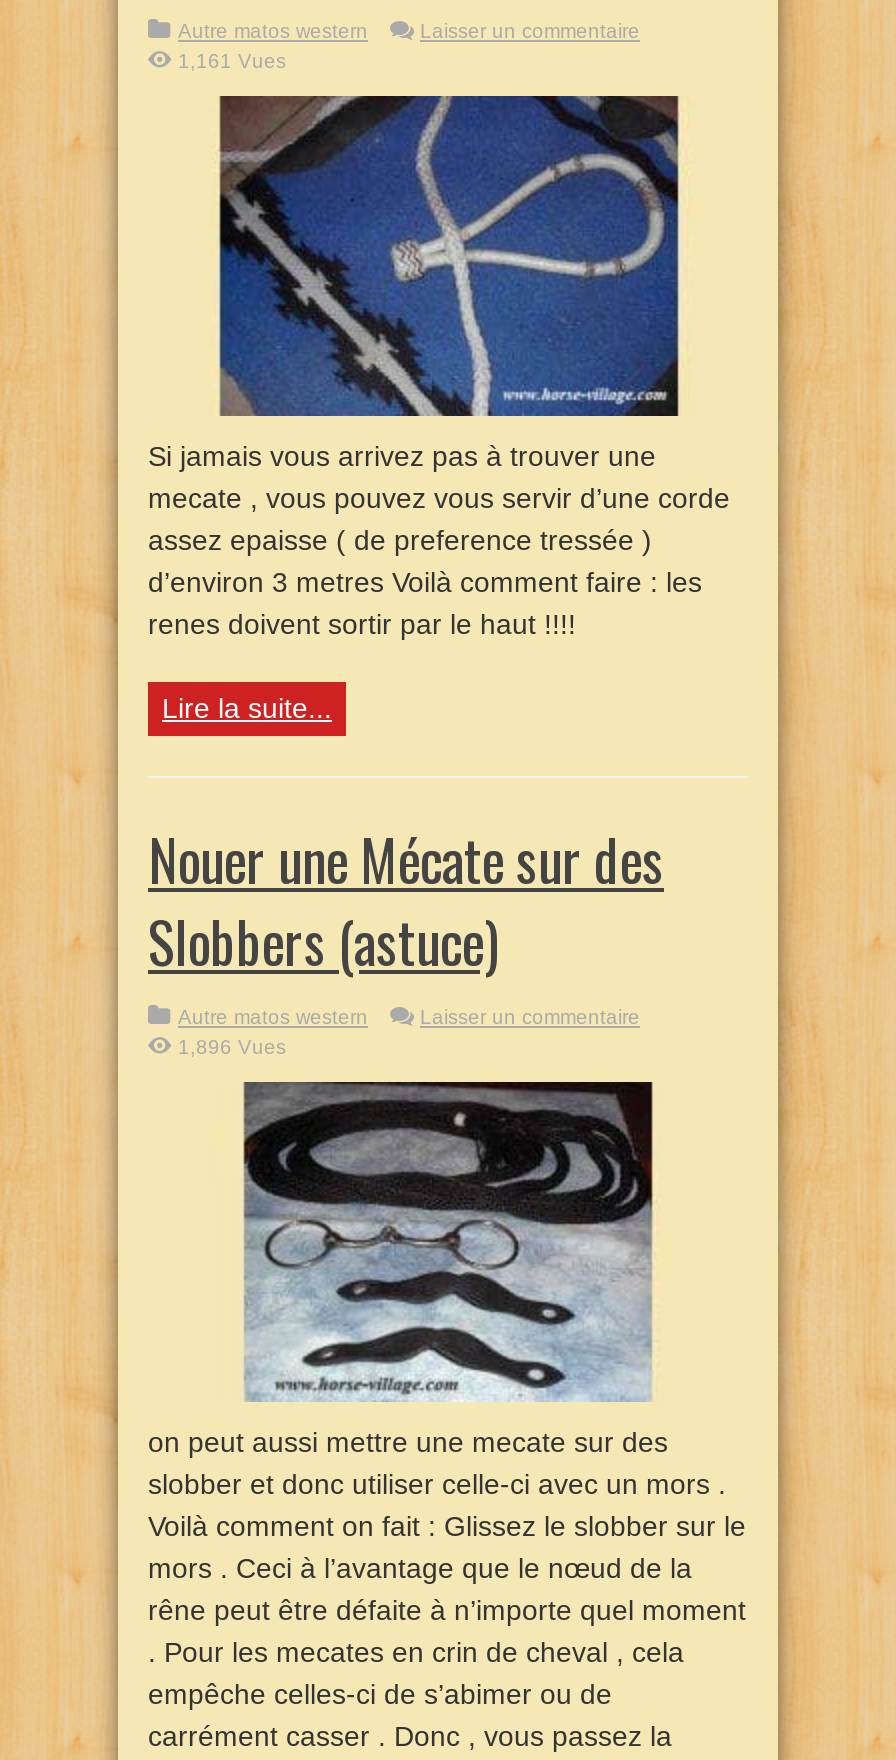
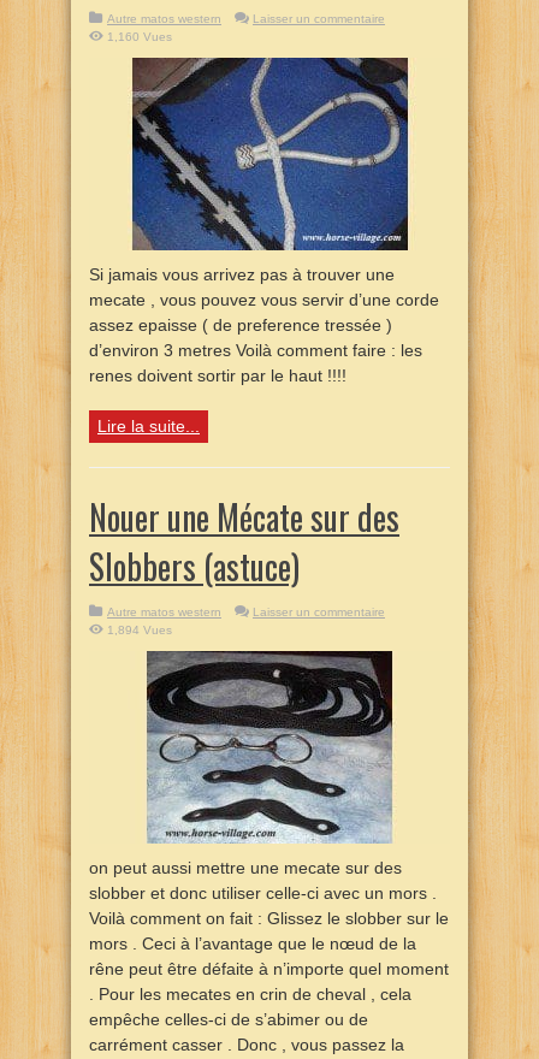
- 1,161 Vues
+ 1,160 Vues

- 1,896 Vues
+ 1,894 Vues
